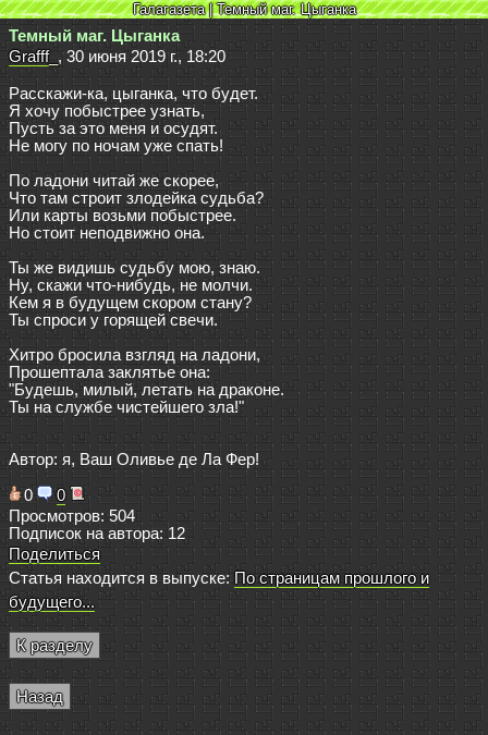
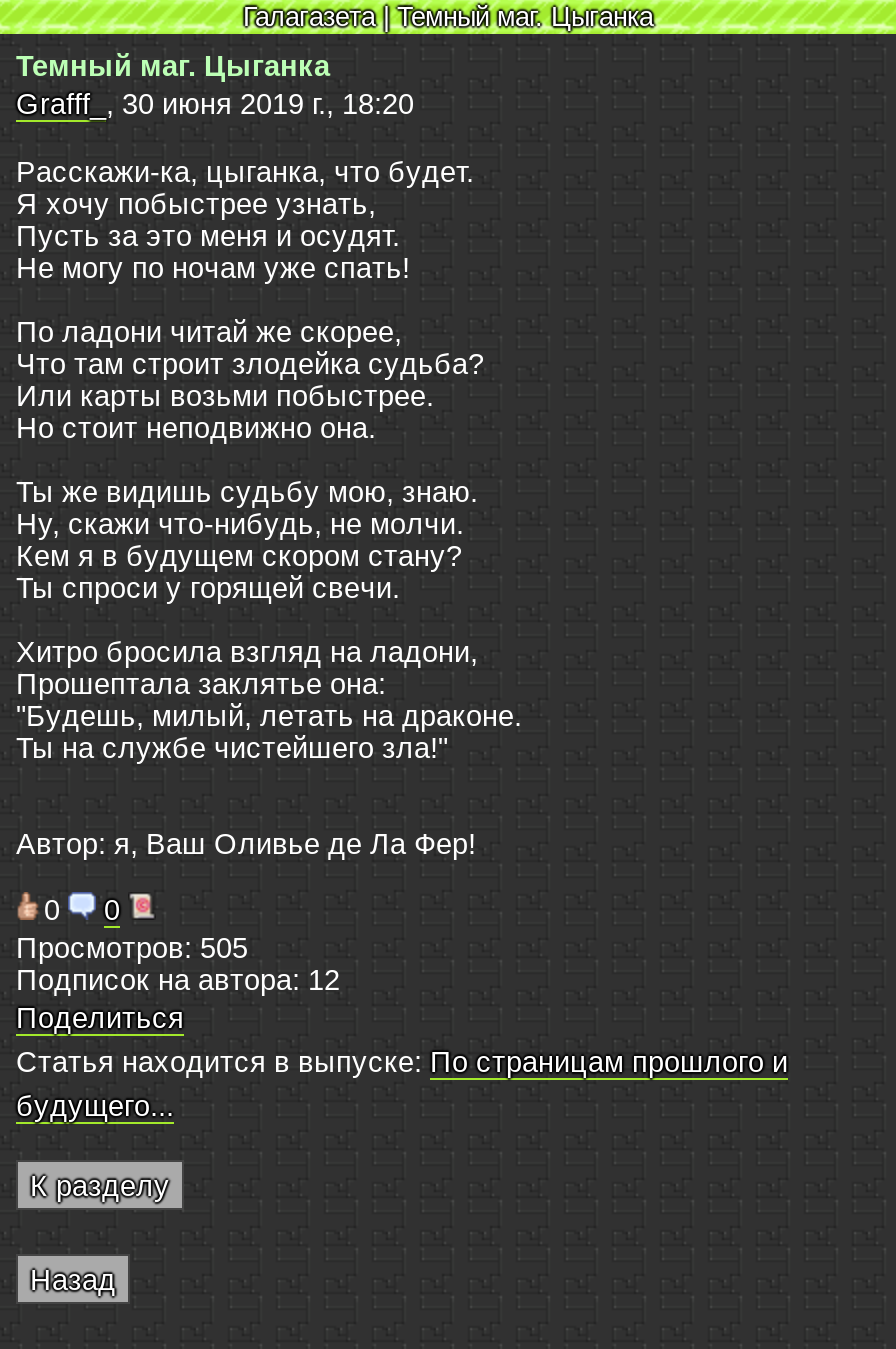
- Просмотров: 504
+ Просмотров: 505
